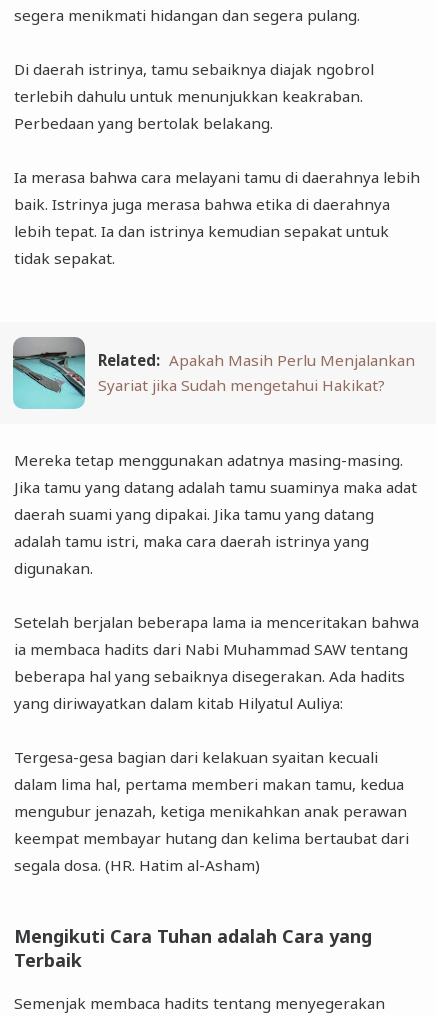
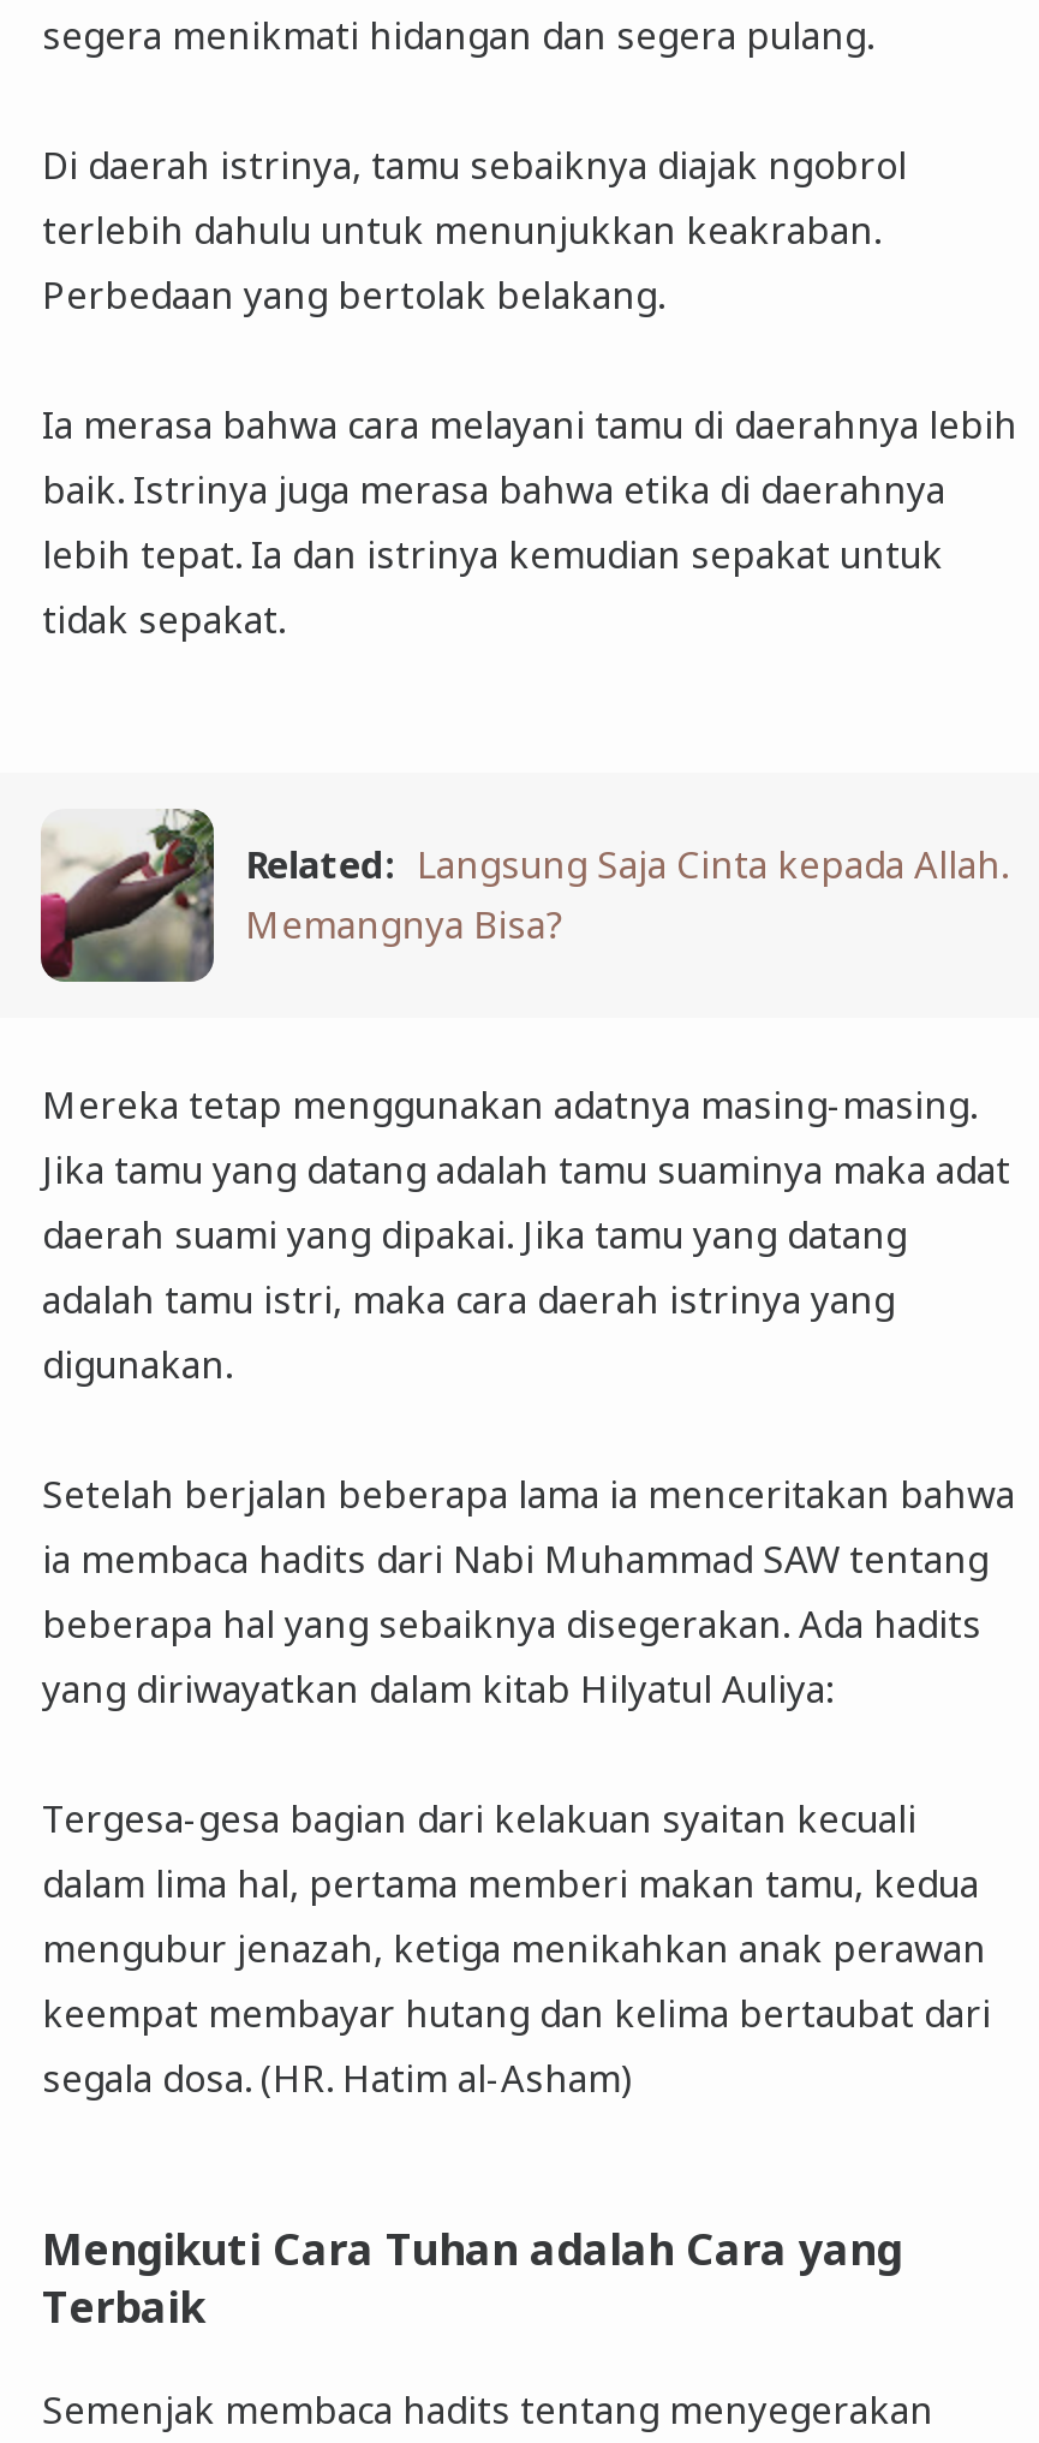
- [image]
- Related: Apakah Masih Perlu Menjalankan
- Syariat jika Sudah mengetahui Hakikat?
+ [image]
+ Related: Langsung Saja Cinta kepada Allah.
+ Memangnya Bisa?
